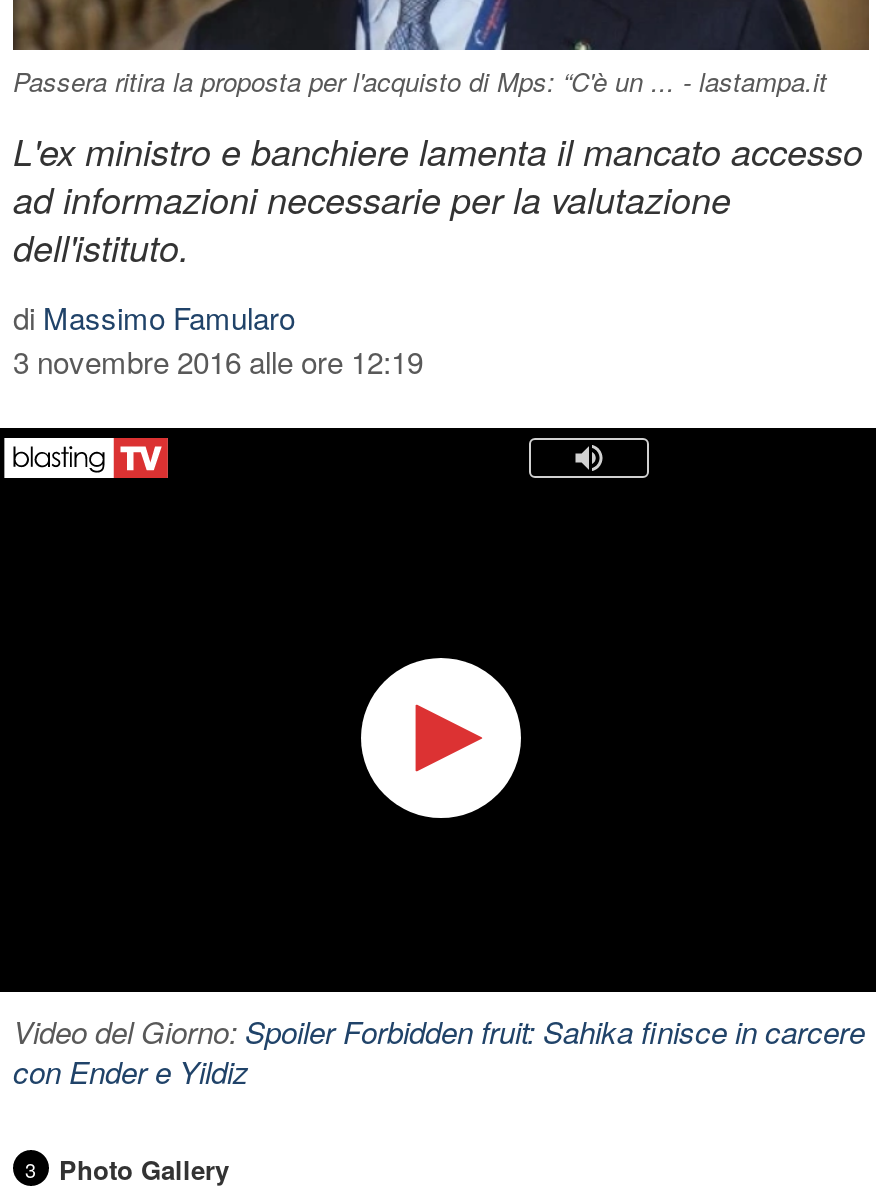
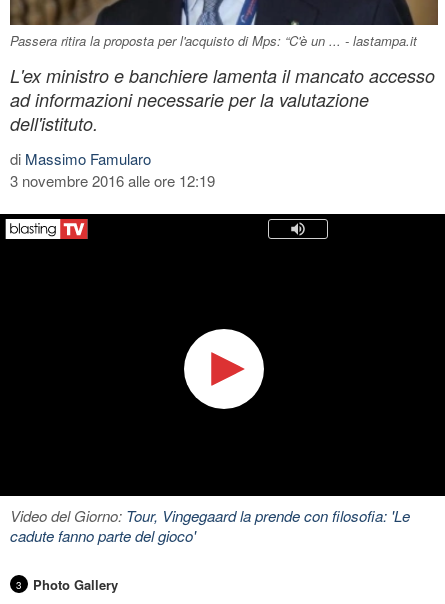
- Video del Giorno: Spoiler Forbidden fruit: Sahika finisce in carcere
- con Ender e Yildiz
+ Video del Giorno: Tour, Vingegaard la prende con filosofia: 'Le
+ cadute fanno parte del gioco'
